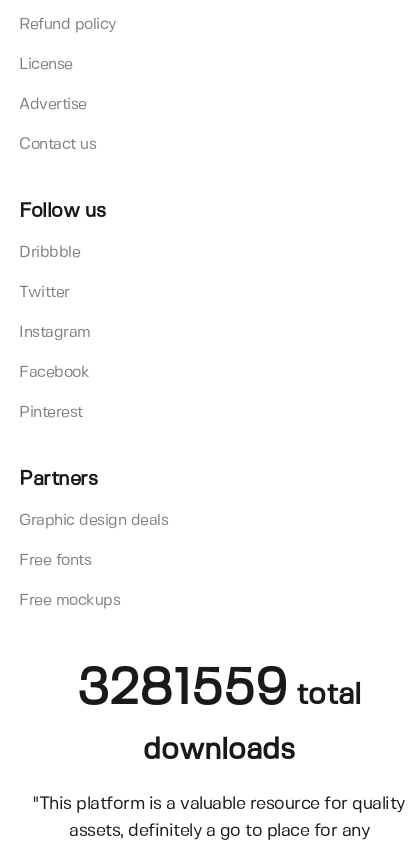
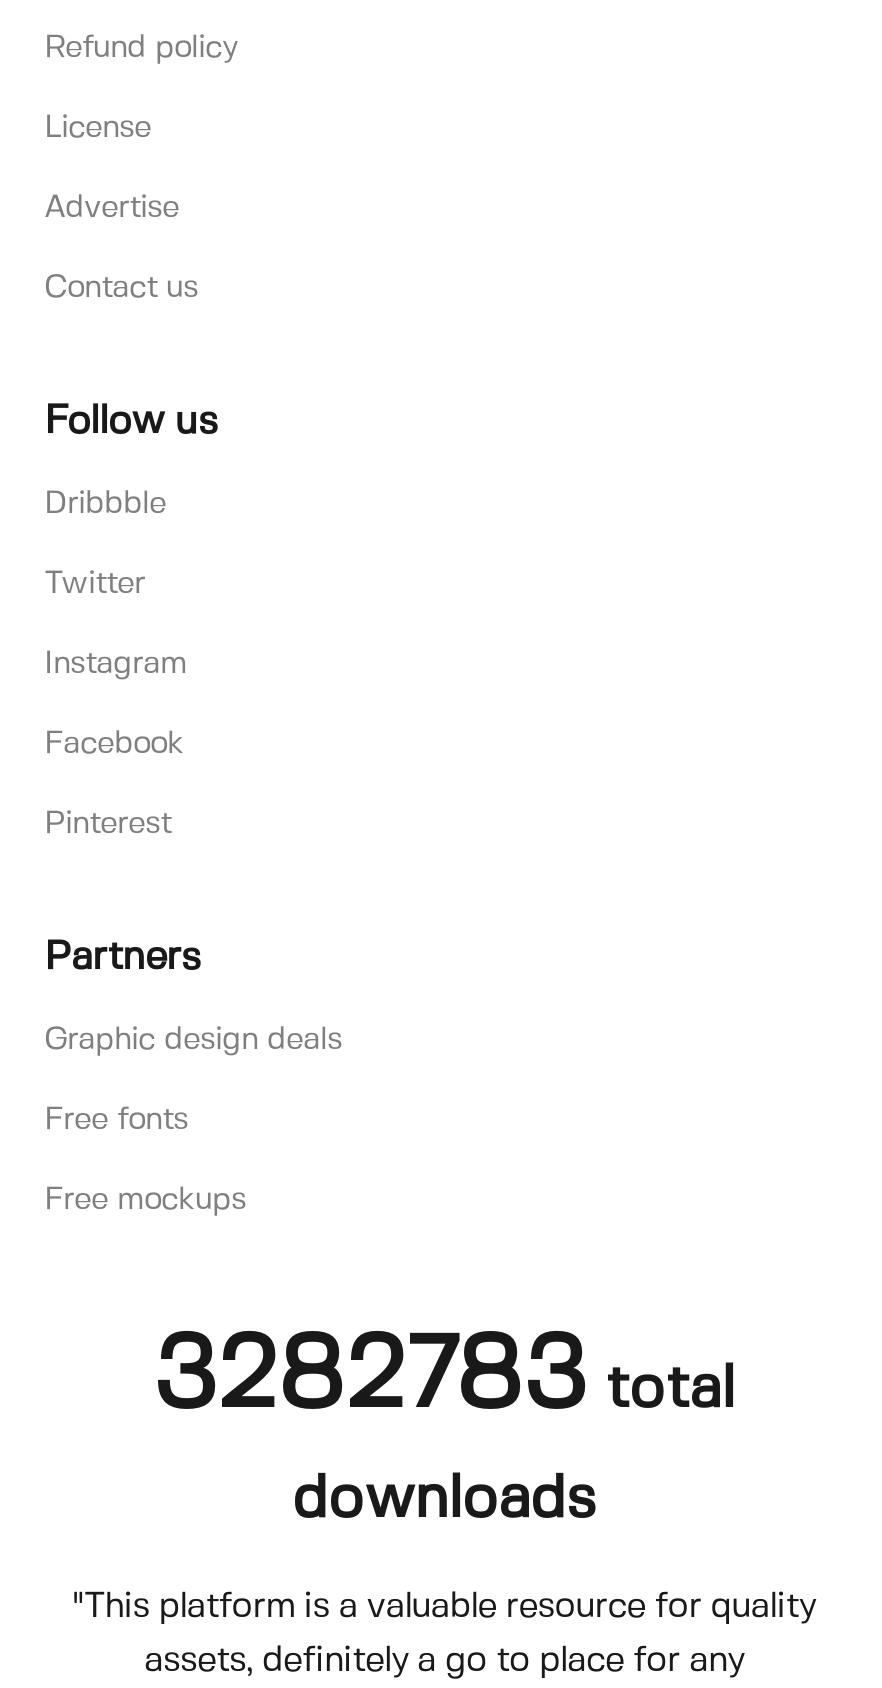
- 3281559 total
+ 3282783 total
